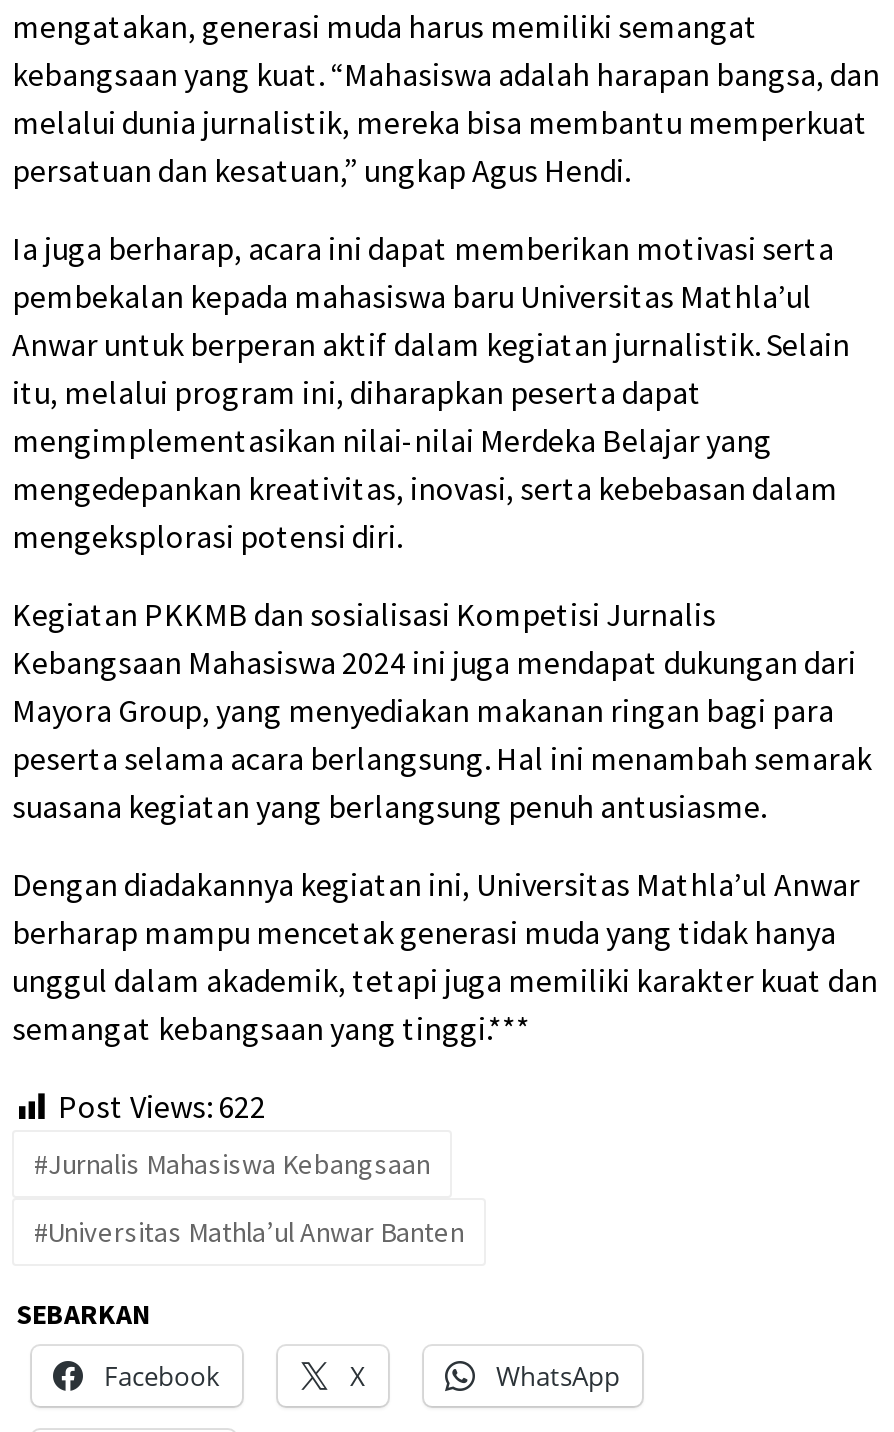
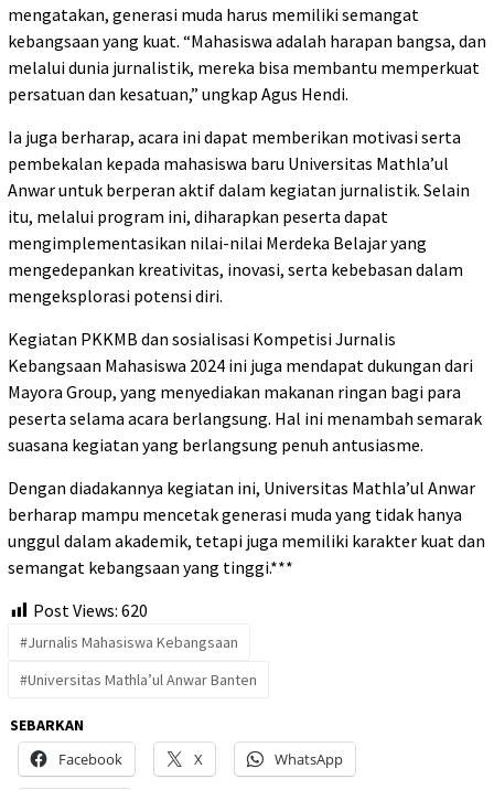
- Post Views: 622
+ Post Views: 620
